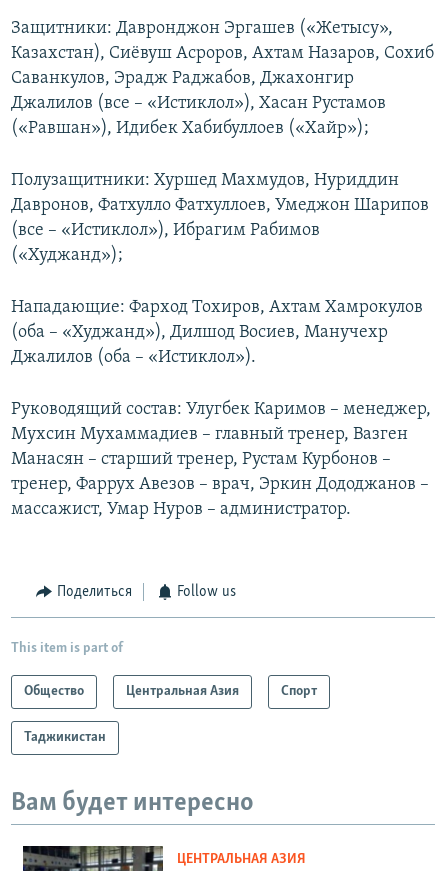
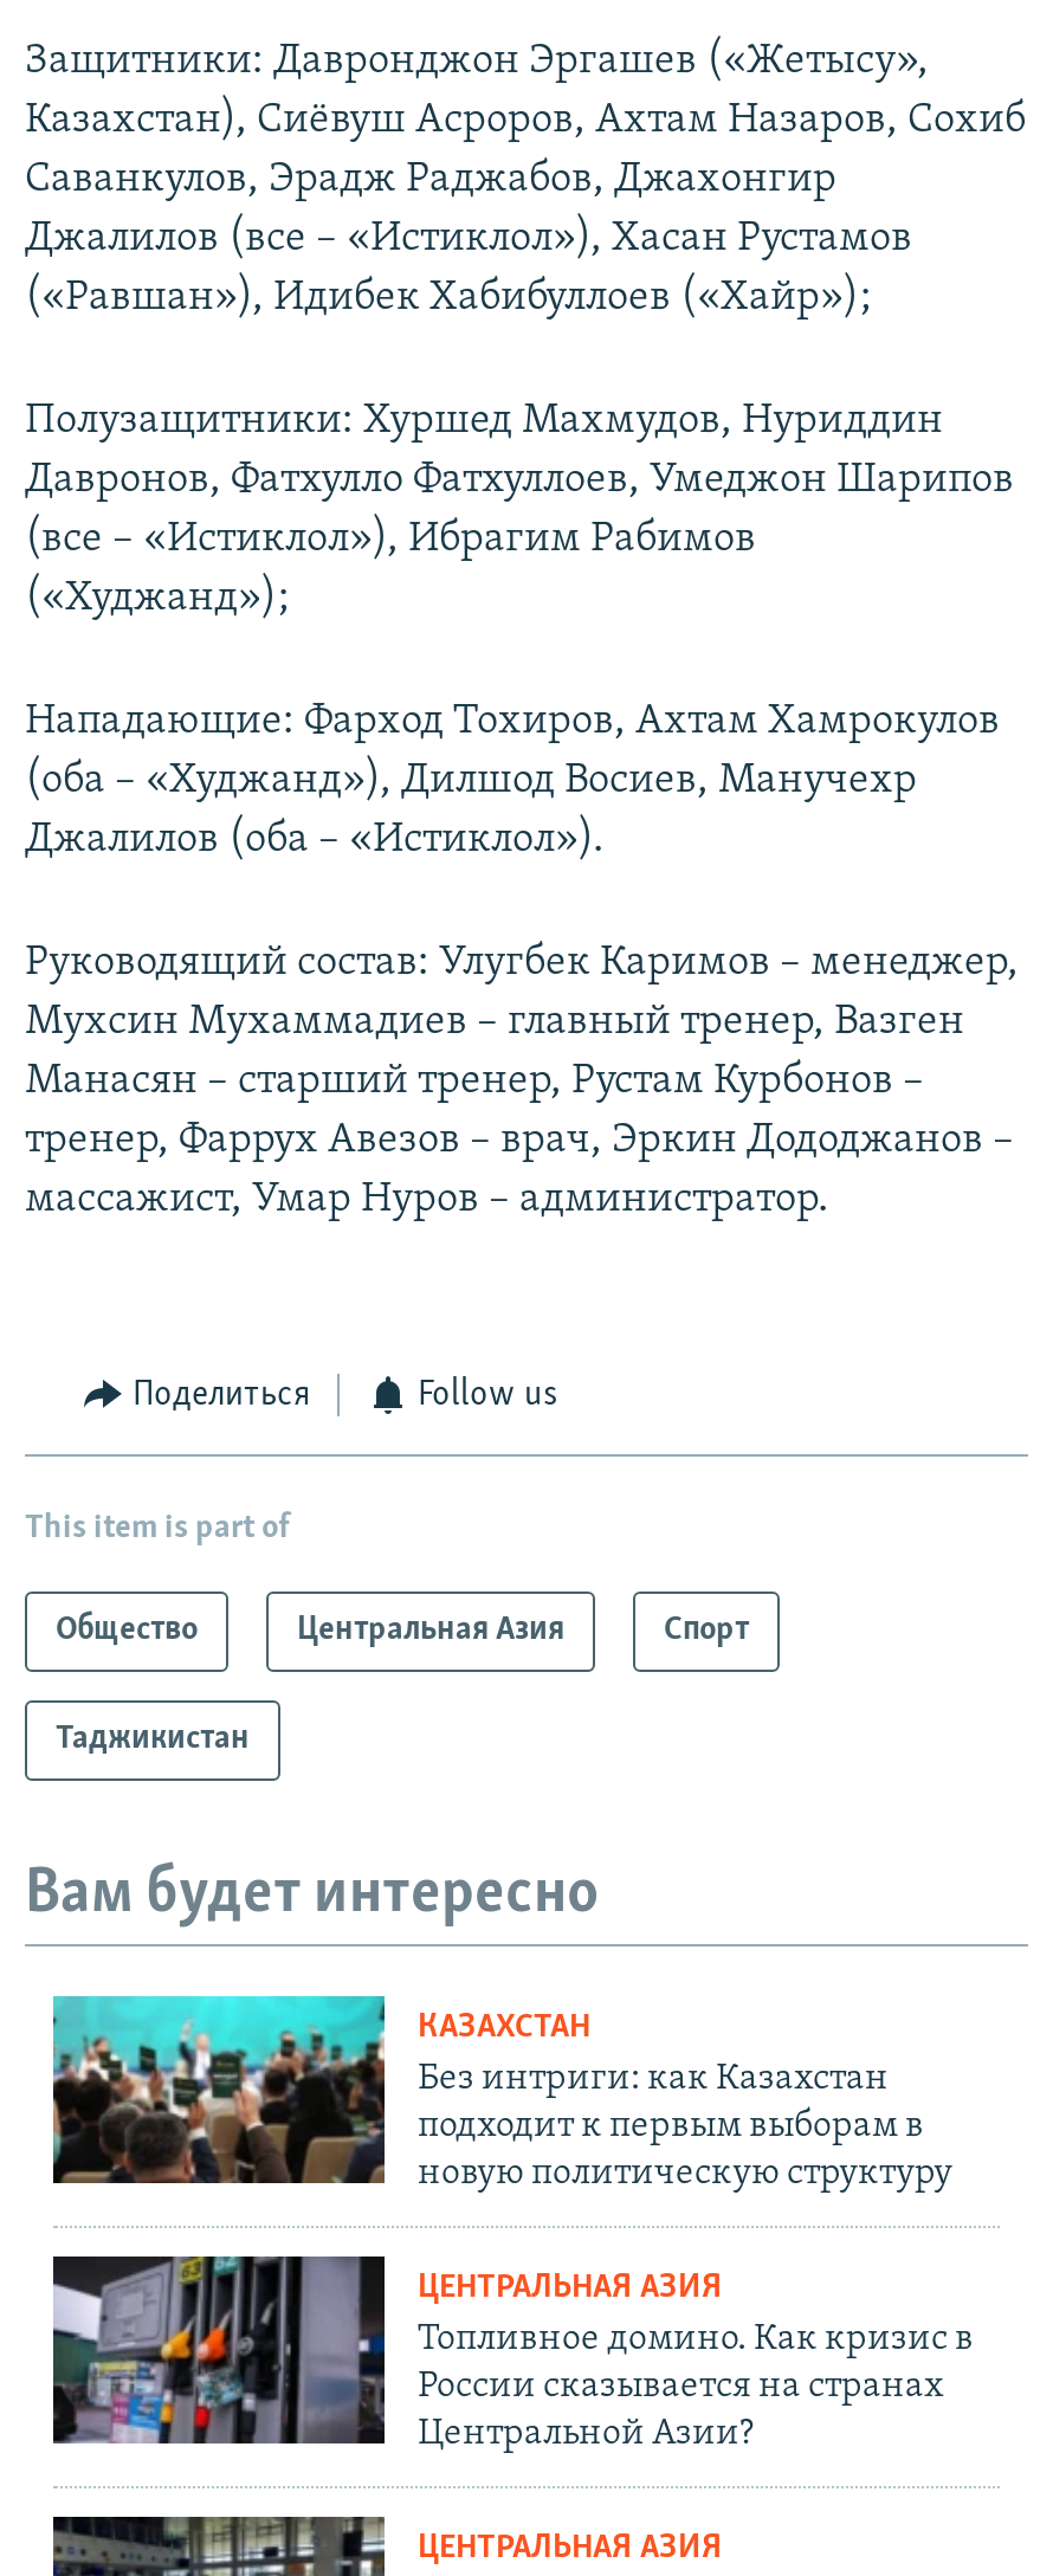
+ [image]
+ КАЗАХСТАН
+ Без интриги: как Казахстан
+ подходит к первым выборам в
+ новую политическую структуру
+ ЦЕНТРАЛЬНАЯ АЗИЯ
+ Топливное домино. Как кризис в
+ России сказывается на странах
+ Центральной Азии?

+ [image]
